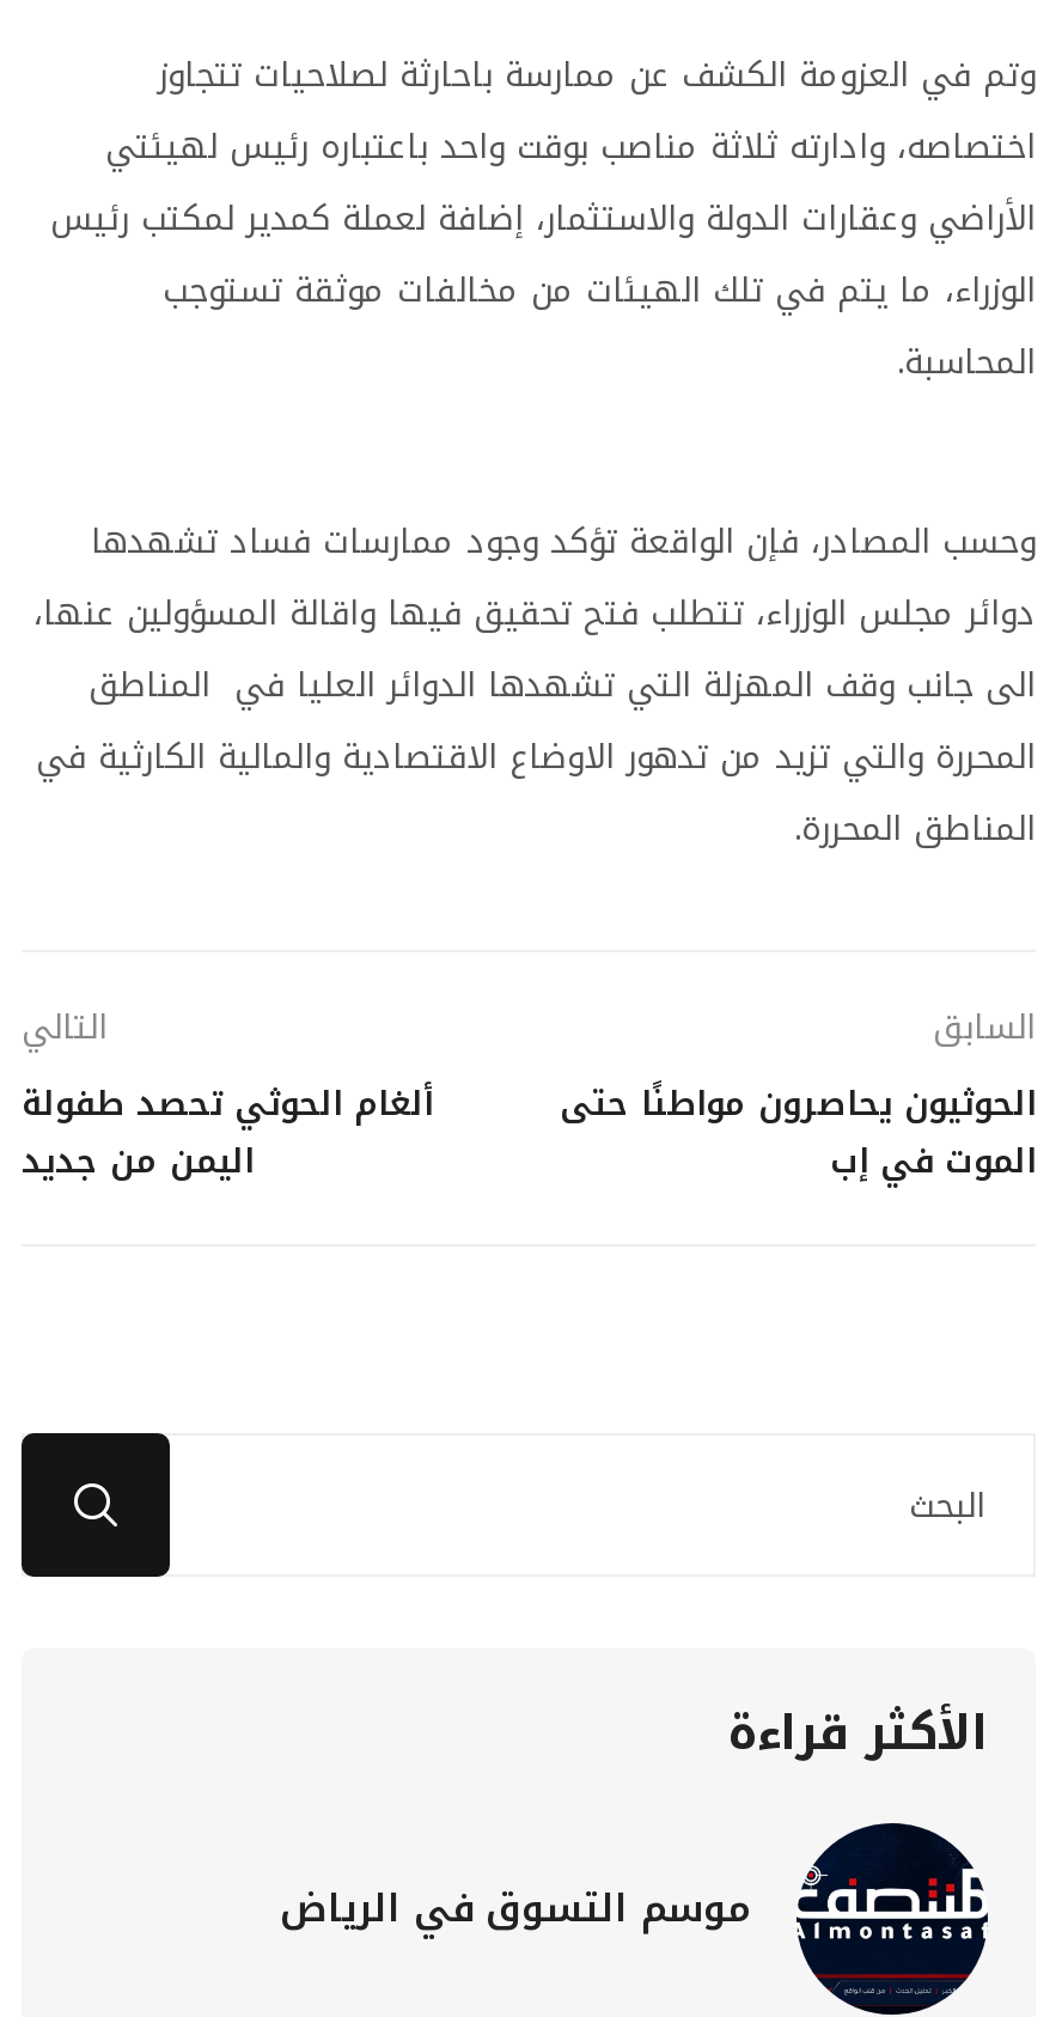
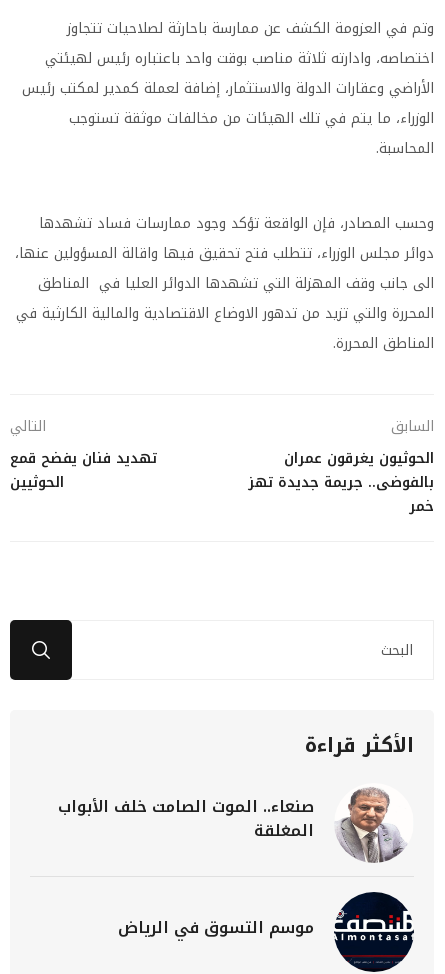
- ألغام الحوثي تحصد طفولة
- اليمن من جديد
+ تهديد فنان يفضح قمع
+ الحوثيين

- الحوثيون يحاصرون مواطنًا حتى
- الموت في إب
+ الحوثيون يغرقون عمران
+ بالفوضى.. جريمة جديدة تهز
+ خمر

+ [image]
+ صنعاء.. الموت الصامت خلف الأبواب
+ المغلقة
